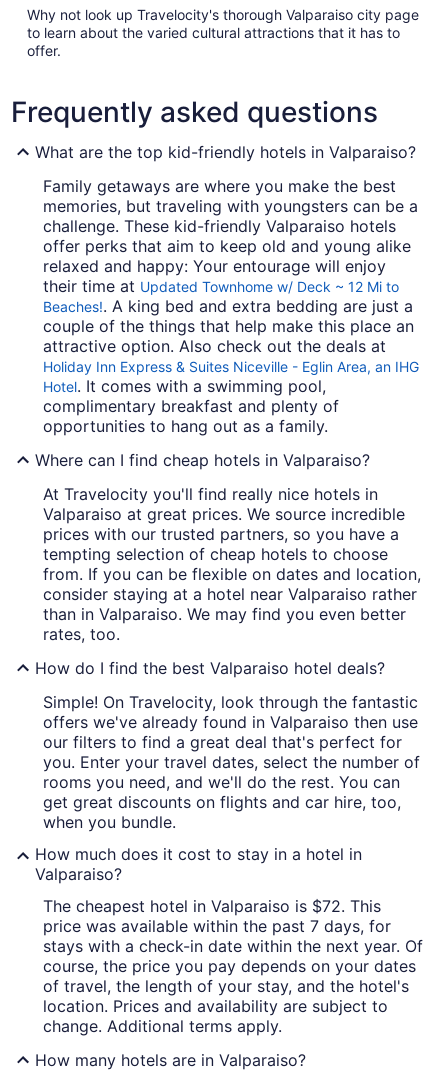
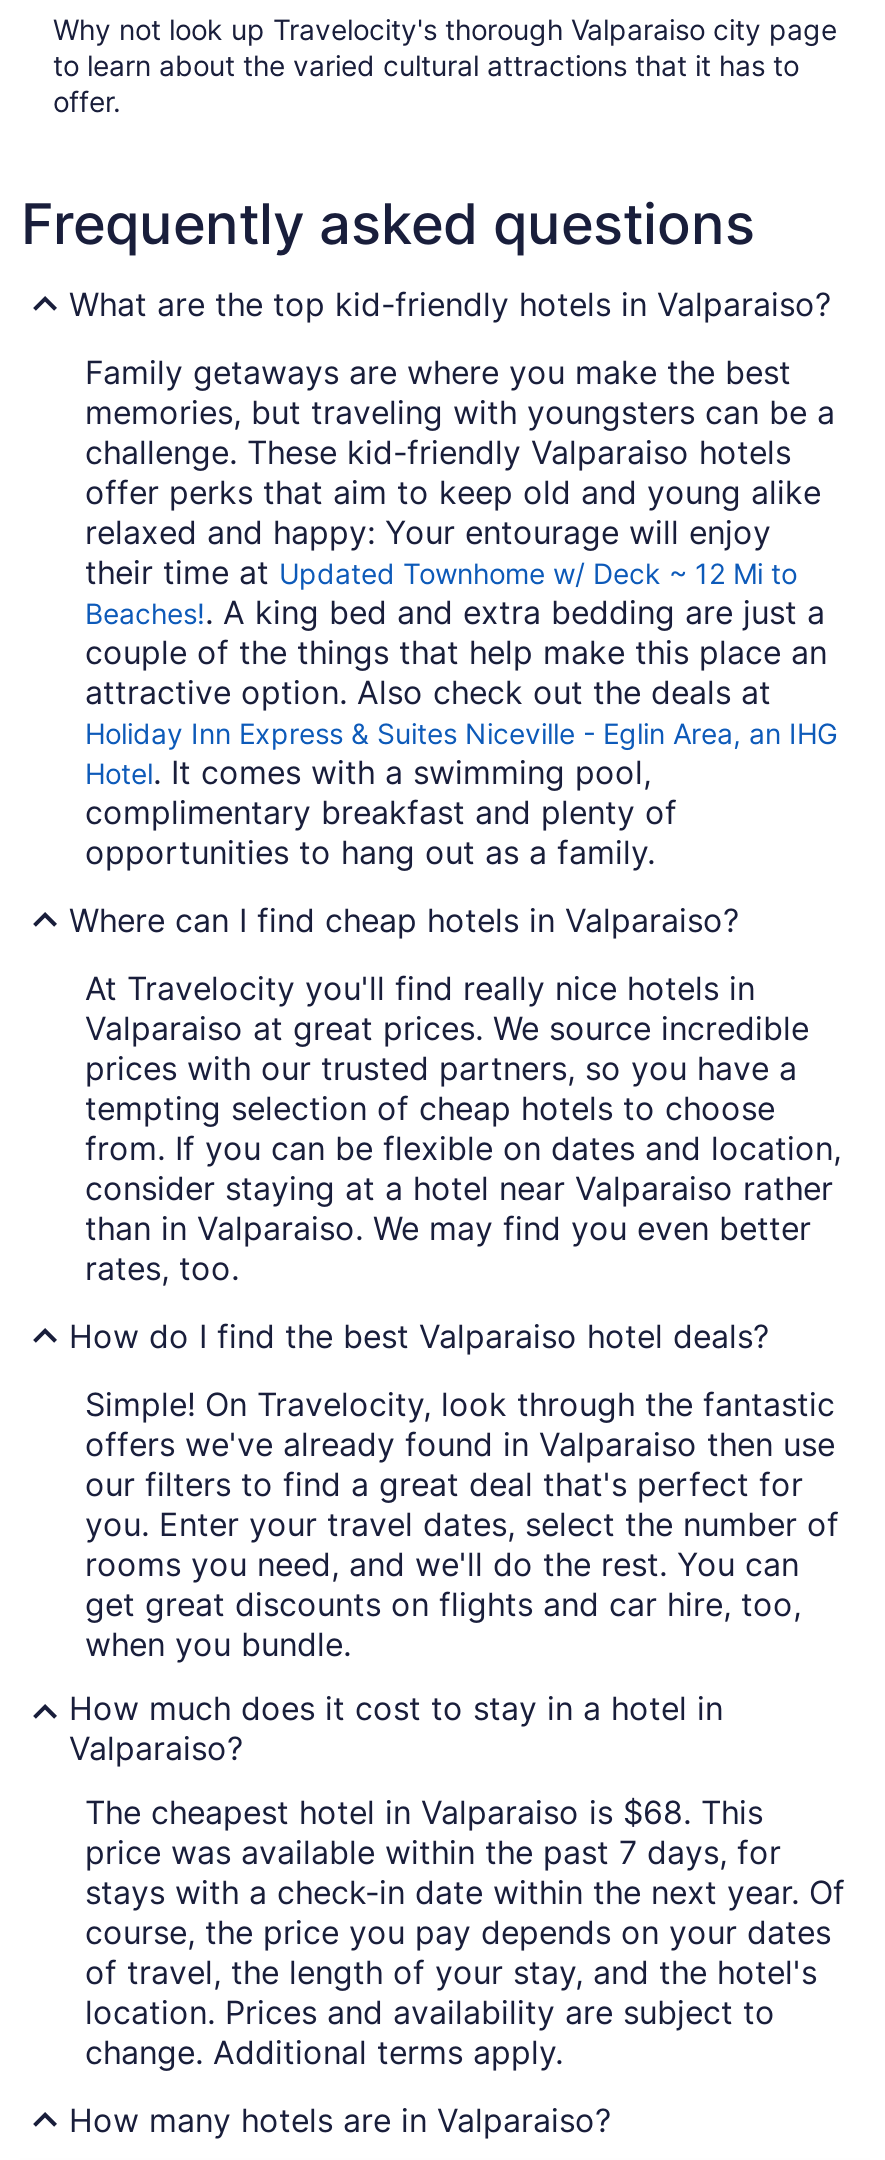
- The cheapest hotel in Valparaiso is $72. This
+ The cheapest hotel in Valparaiso is $68. This
